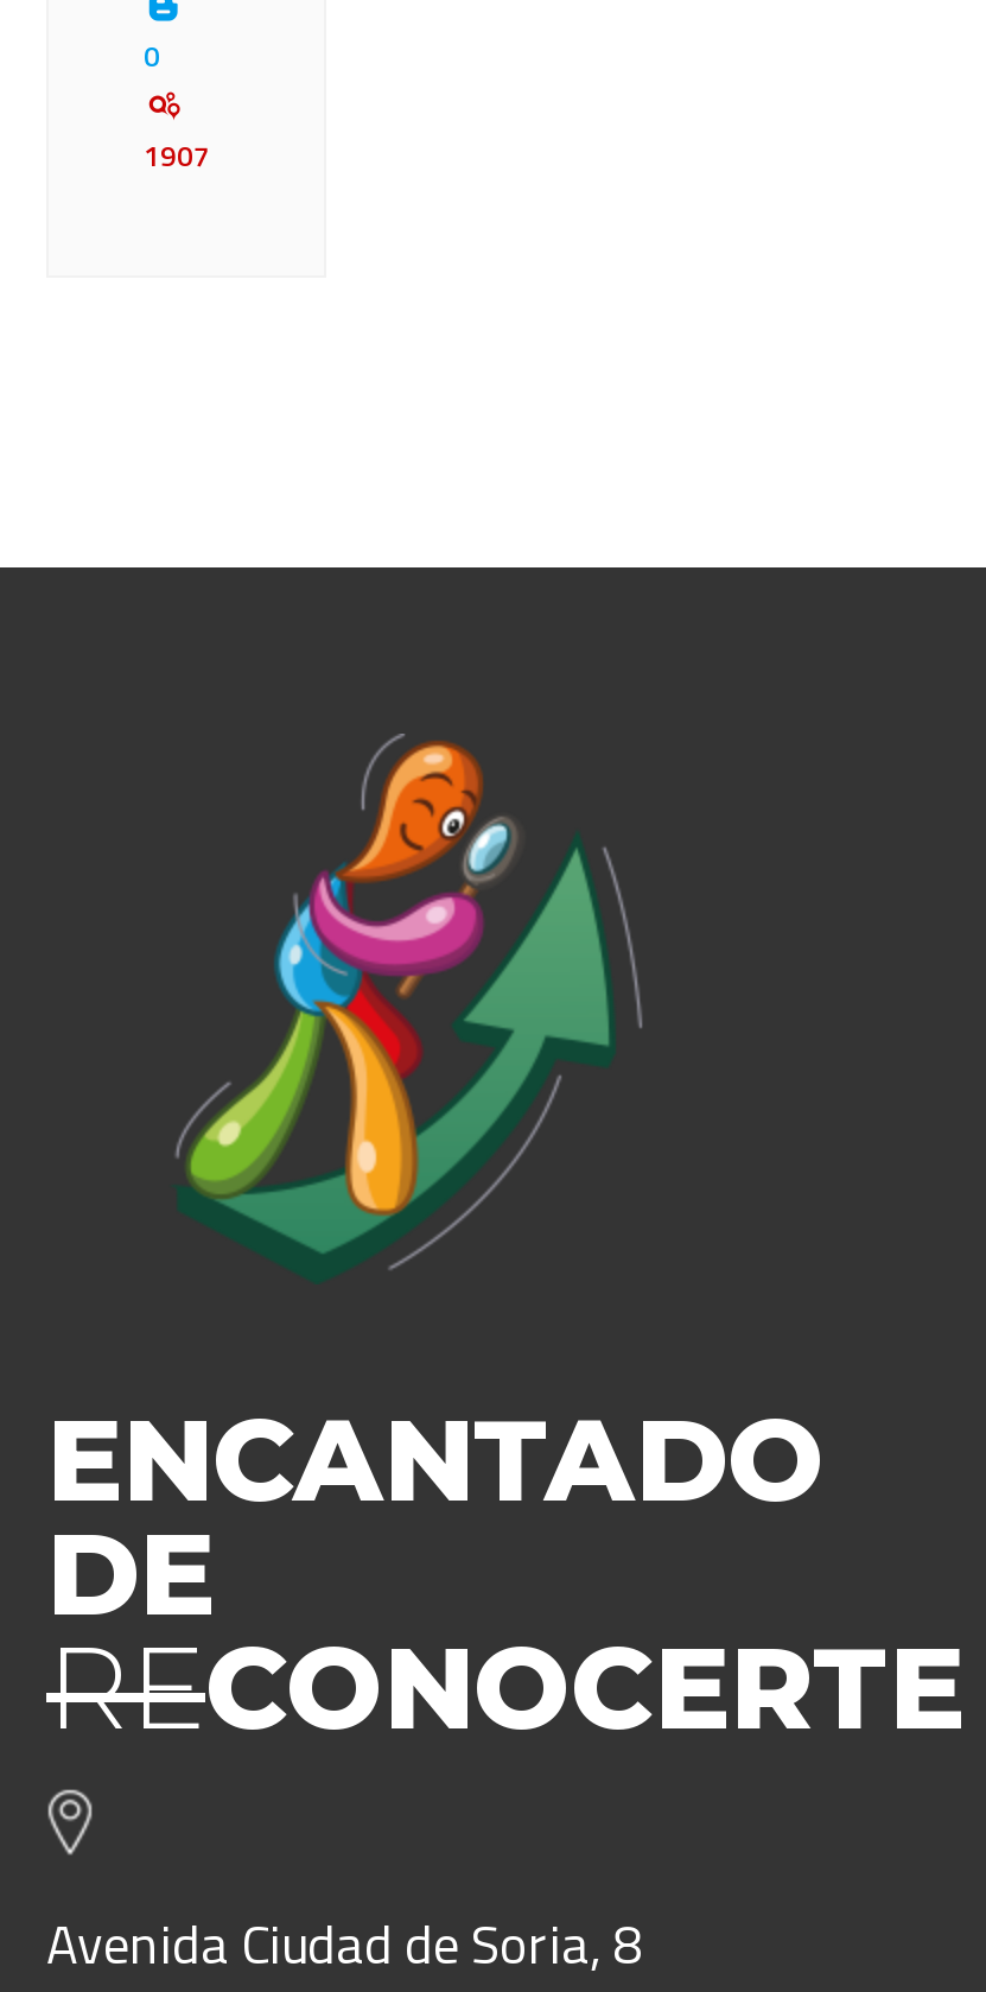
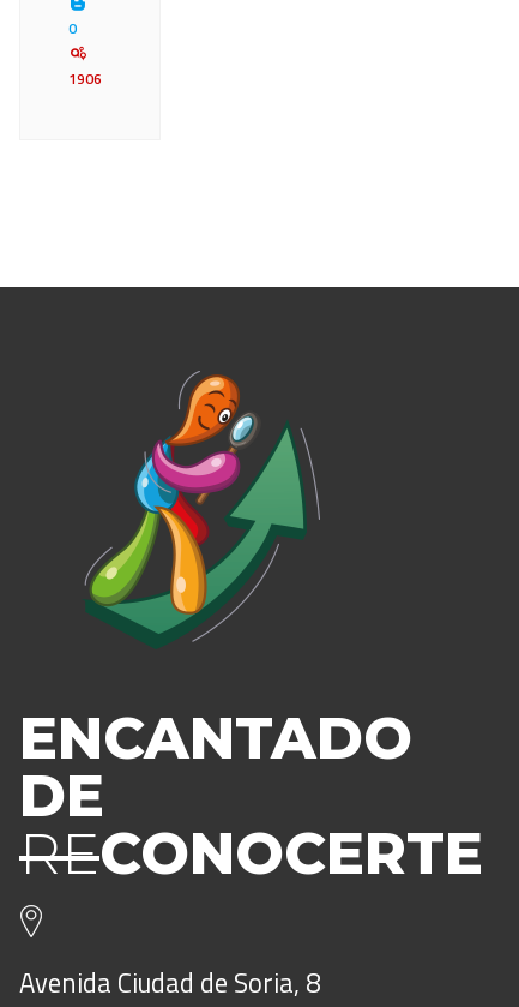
- 1907
+ 1906
